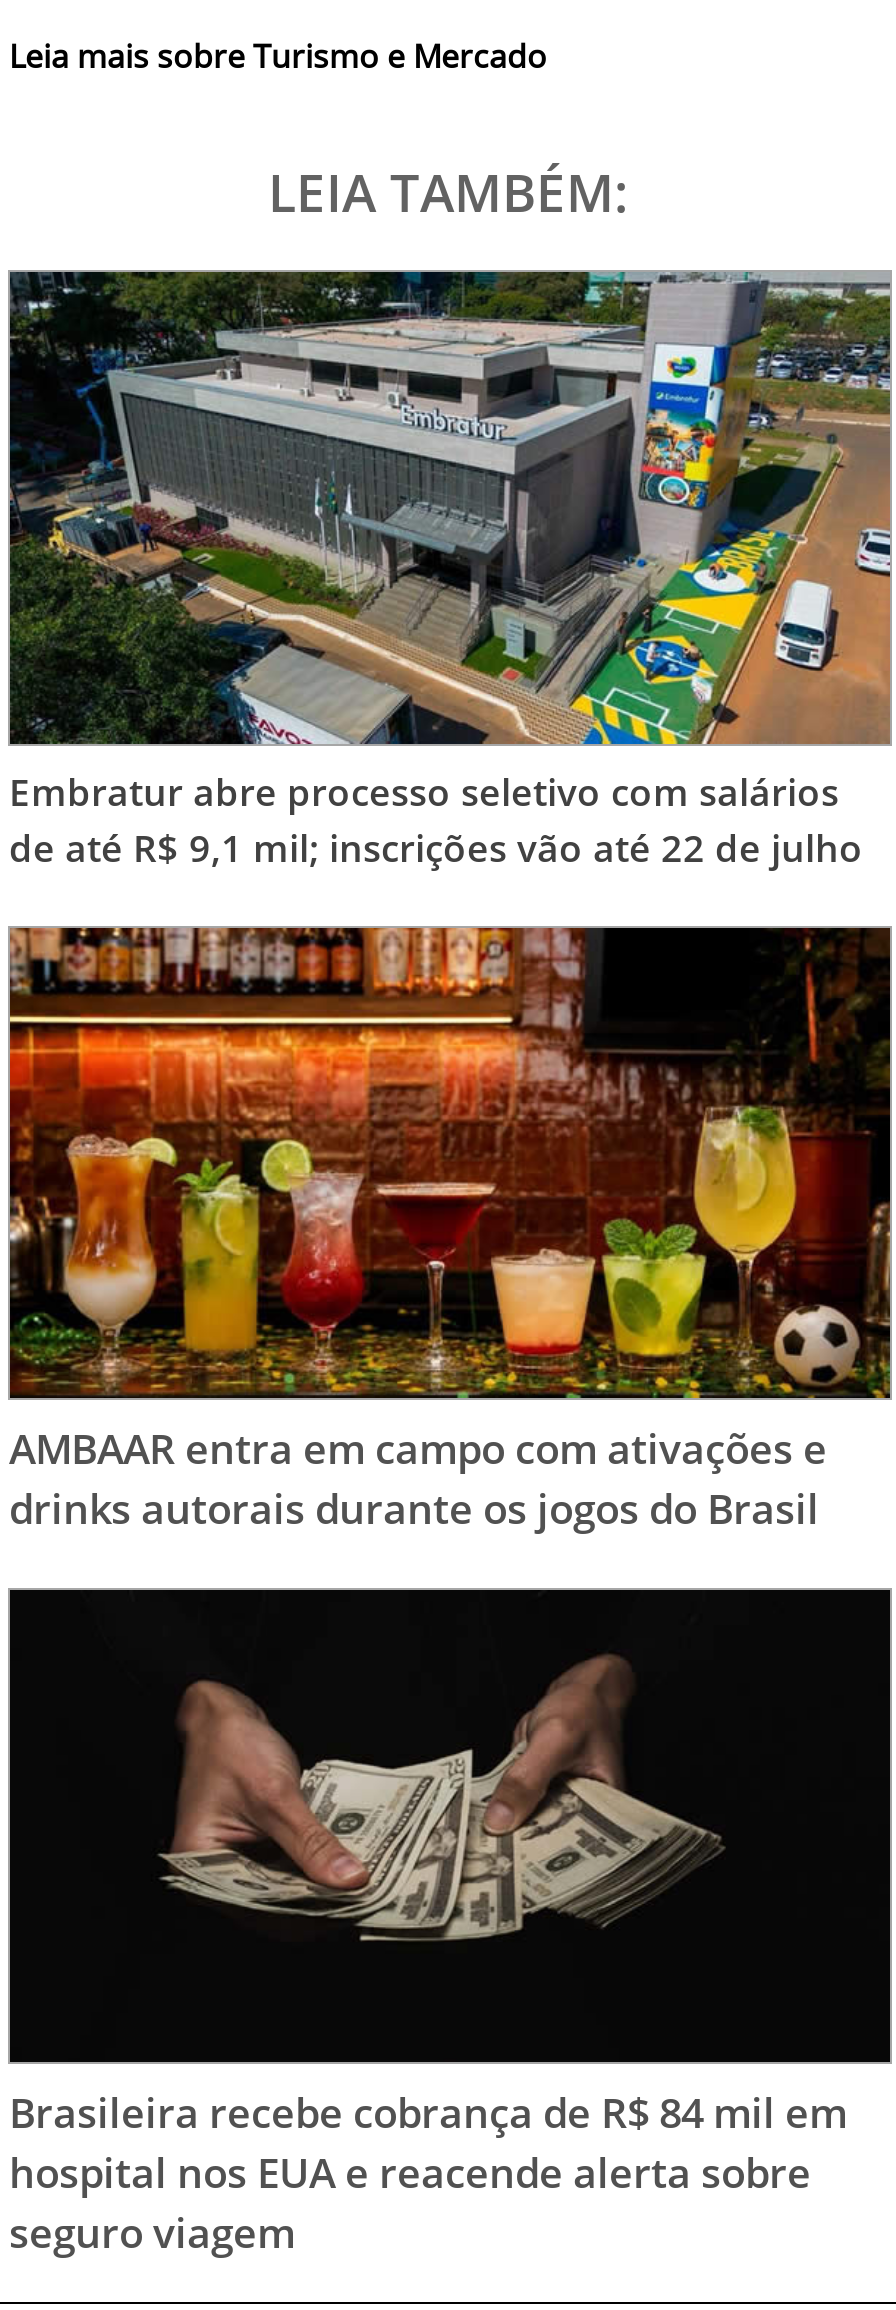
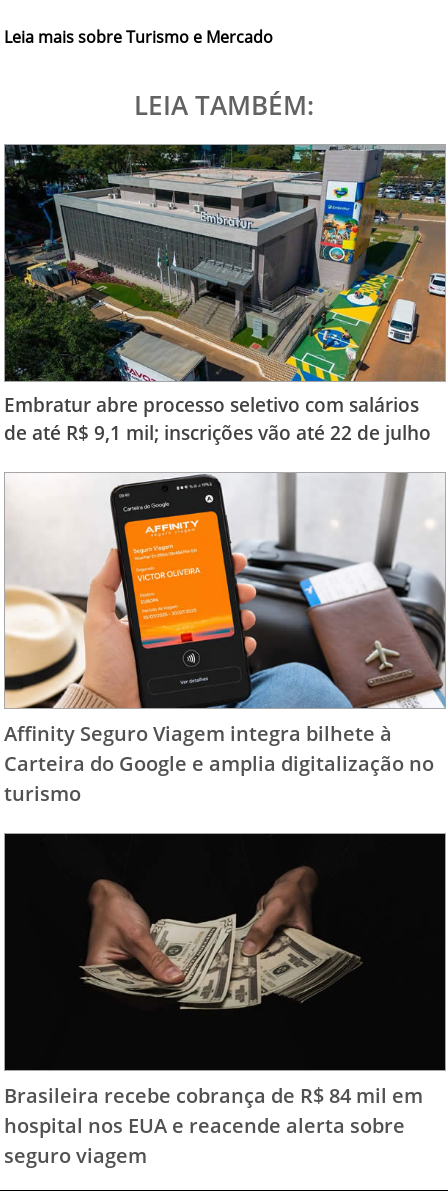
- [image]
- AMBAAR entra em campo com ativações e
- drinks autorais durante os jogos do Brasil
+ [image]
+ Affinity Seguro Viagem integra bilhete à
+ Carteira do Google e amplia digitalização no
+ turismo
